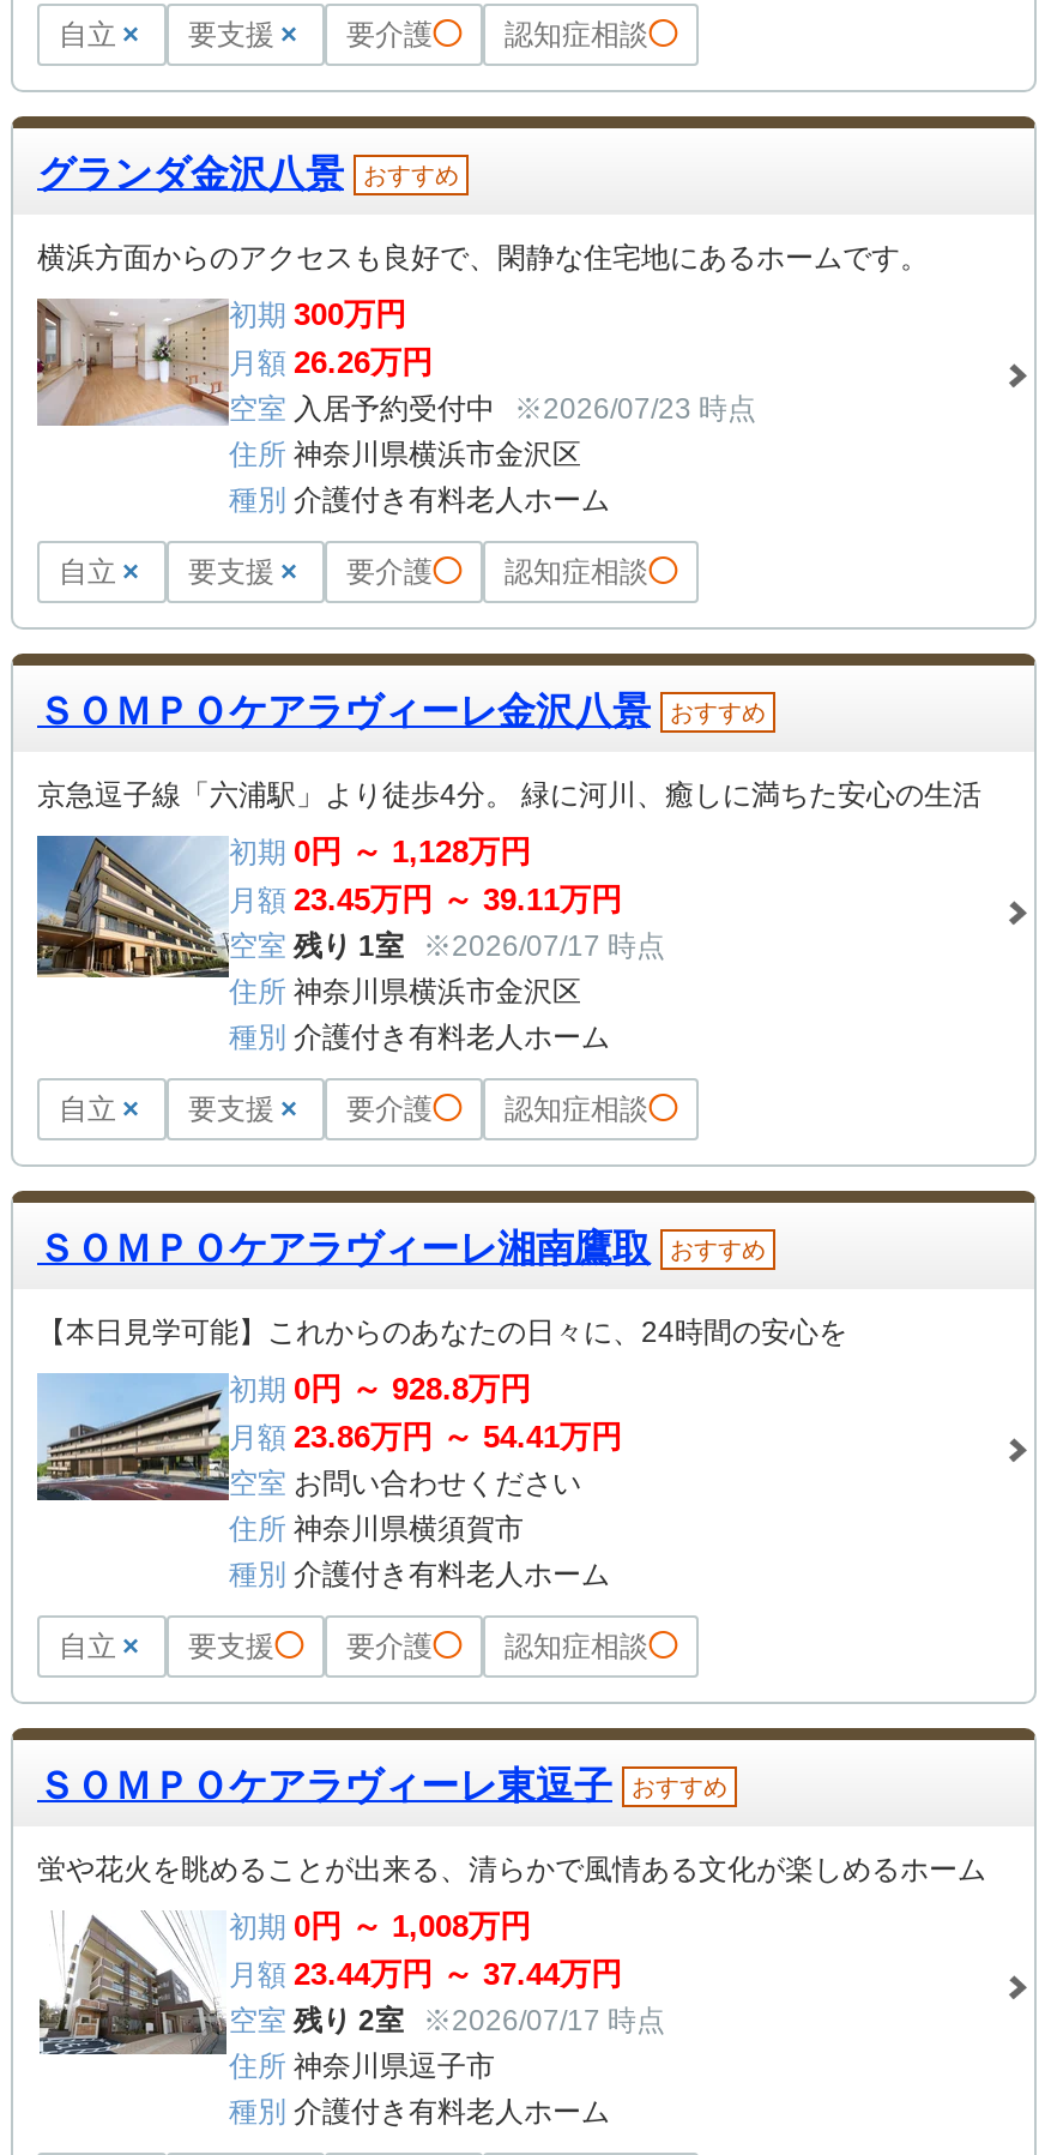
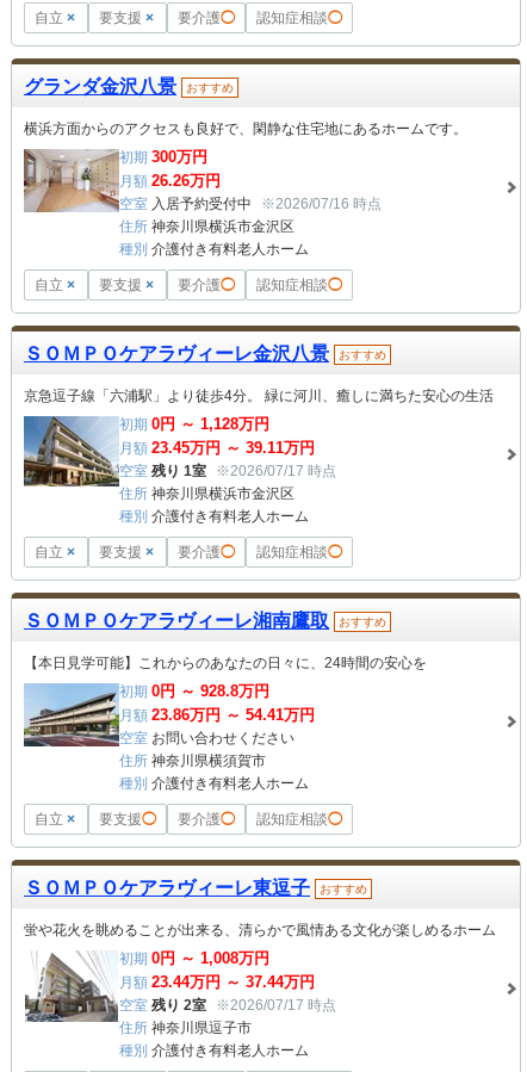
- 空室 入居予約受付中 ※2026/07/23 時点
+ 空室 入居予約受付中 ※2026/07/16 時点
